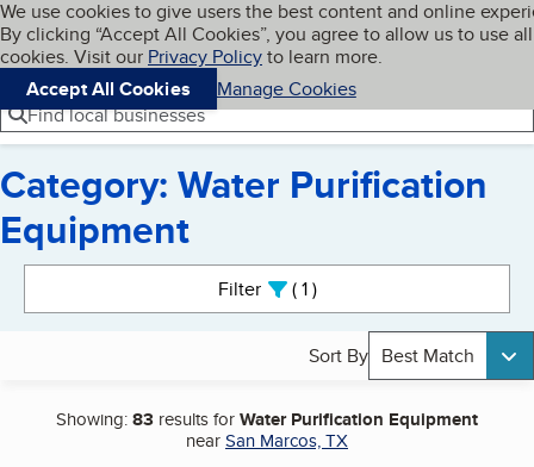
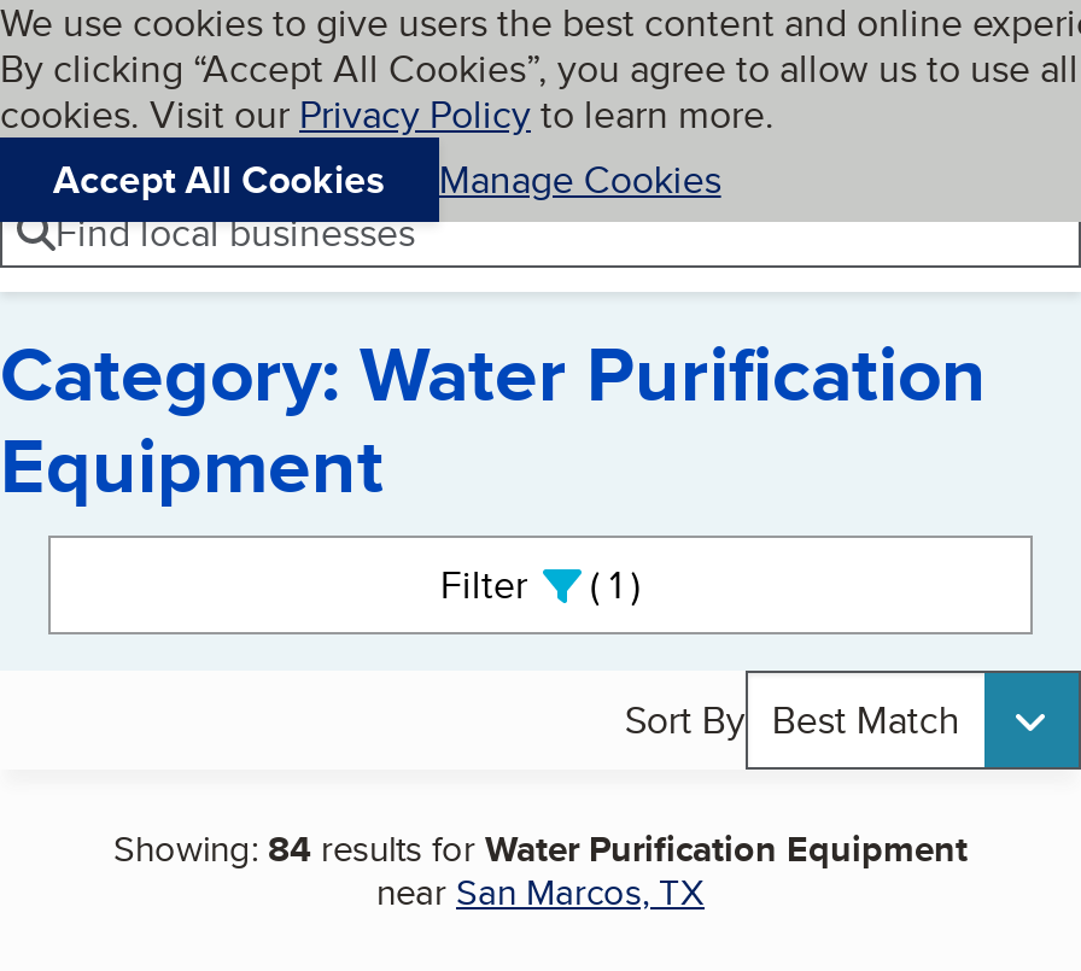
- Showing: 83 results for Water Purification Equipment
+ Showing: 84 results for Water Purification Equipment
